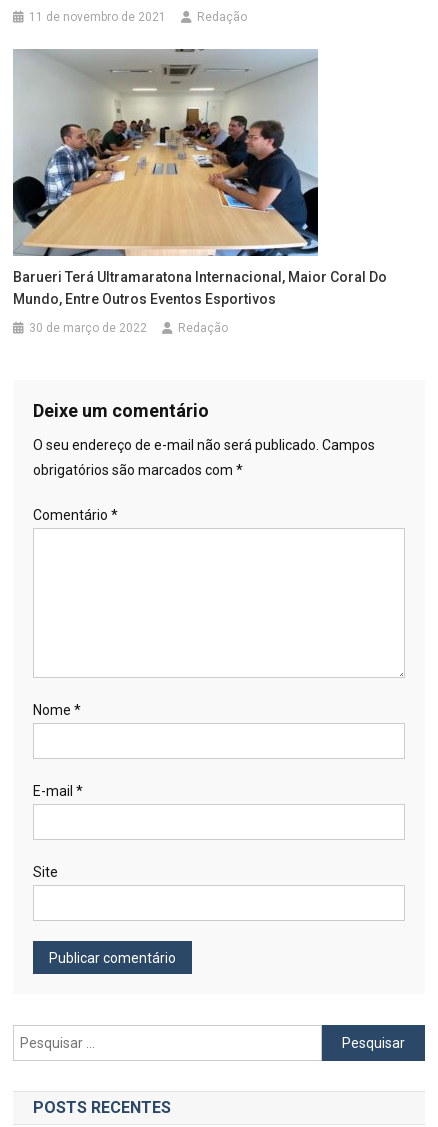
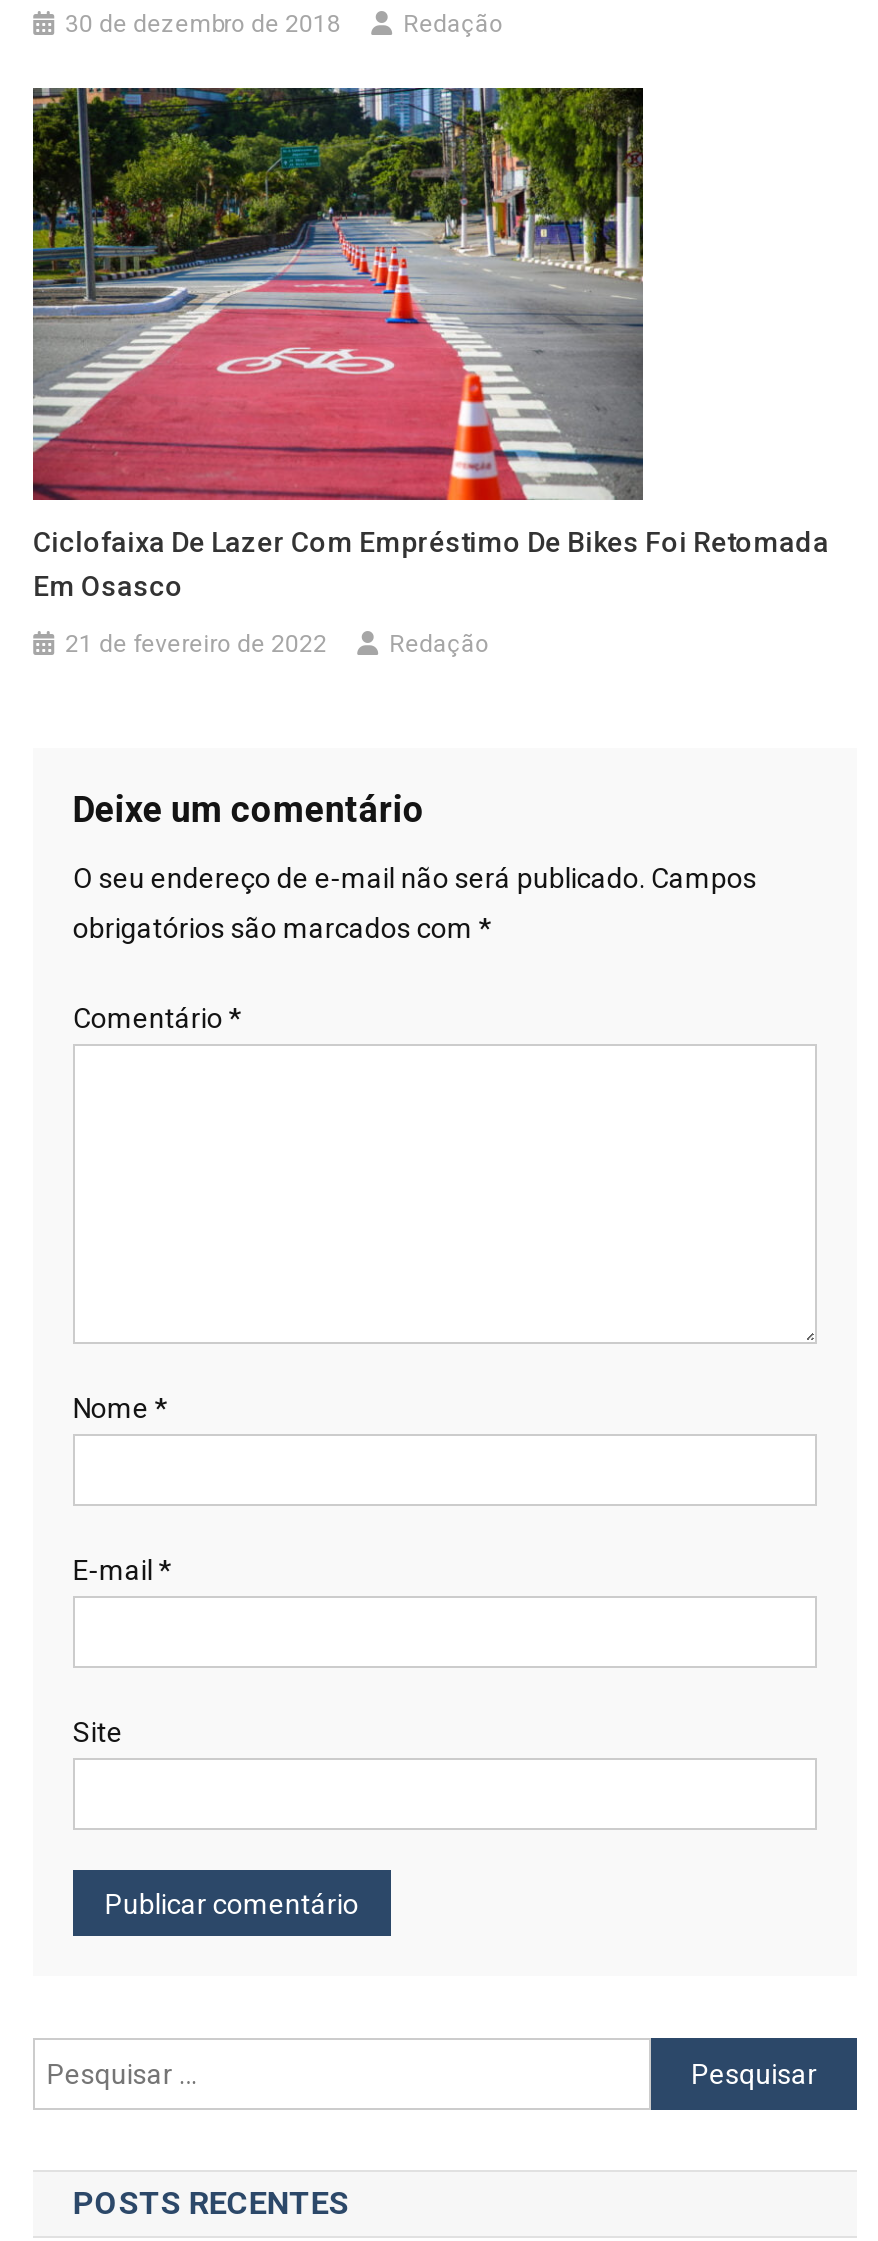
- 11 de novembro de 2021
+ 30 de dezembro de 2018

- [image]
- Barueri Terá Ultramaratona Internacional, Maior Coral Do
- Mundo, Entre Outros Eventos Esportivos
+ [image]
+ Ciclofaixa De Lazer Com Empréstimo De Bikes Foi Retomada
+ Em Osasco

- 30 de março de 2022
+ 21 de fevereiro de 2022
